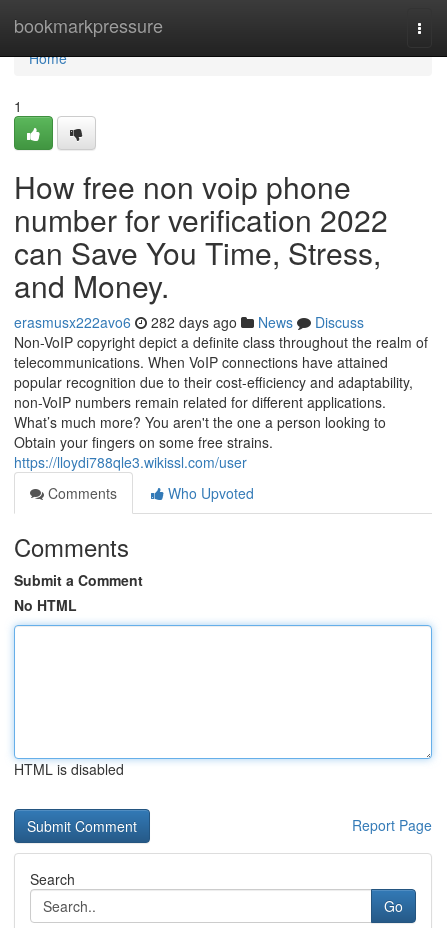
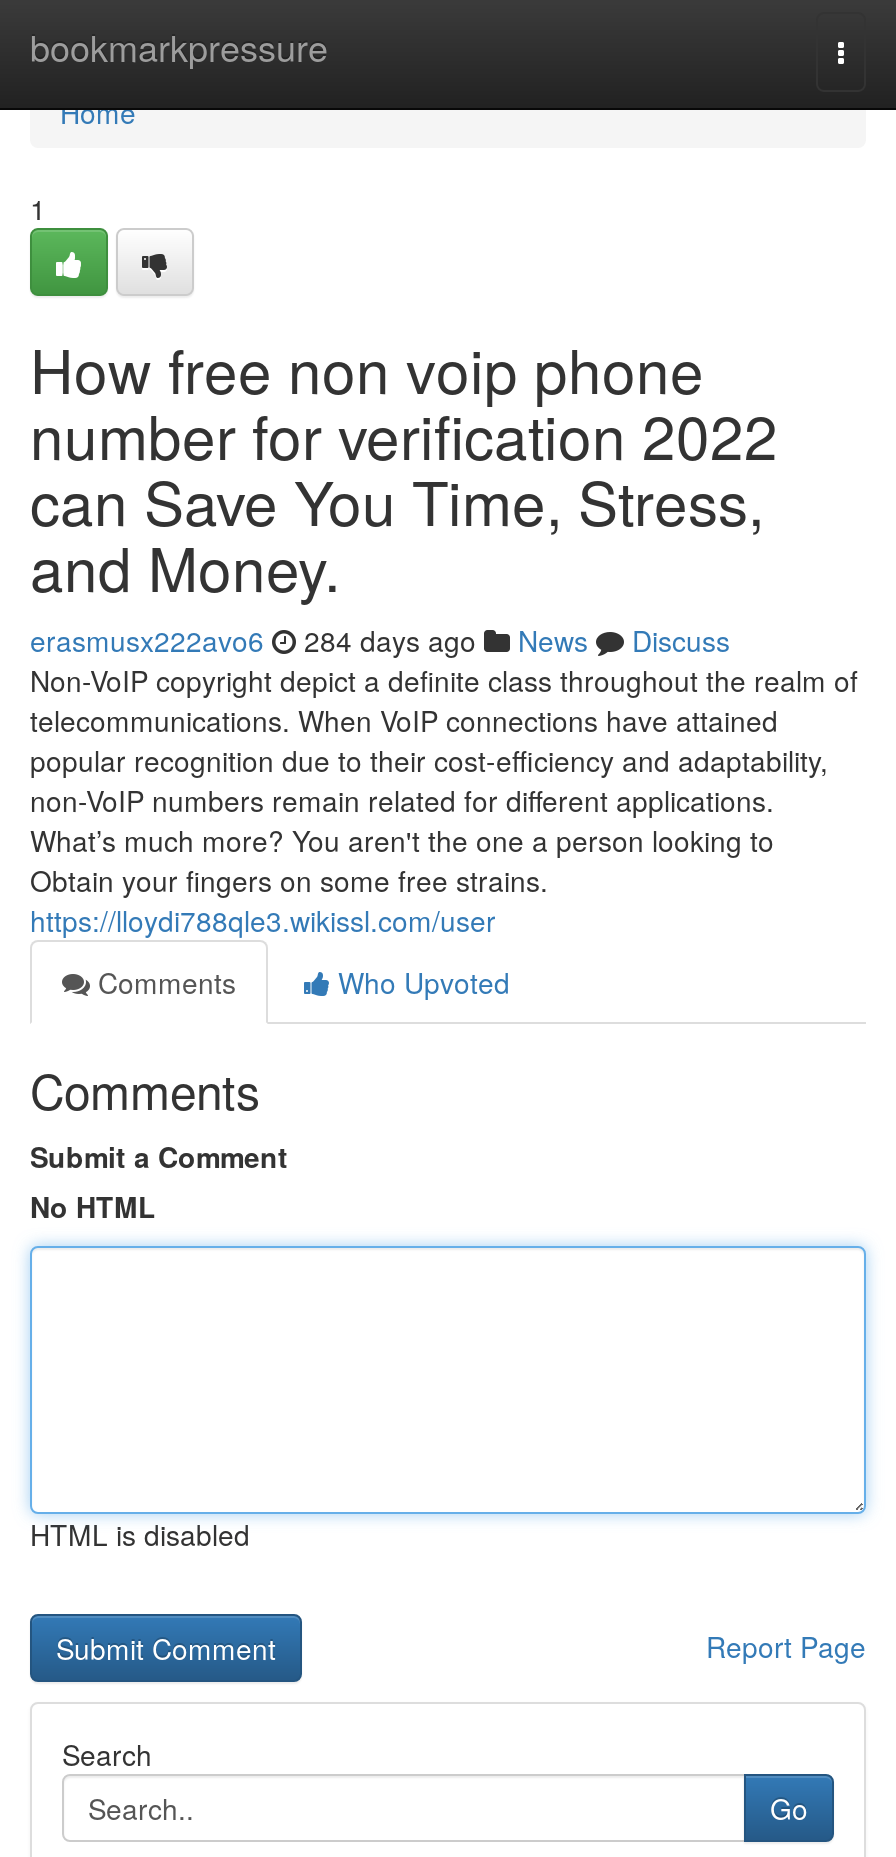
- erasmusx222avo6 282 days ago News Discuss
+ erasmusx222avo6 284 days ago News Discuss
